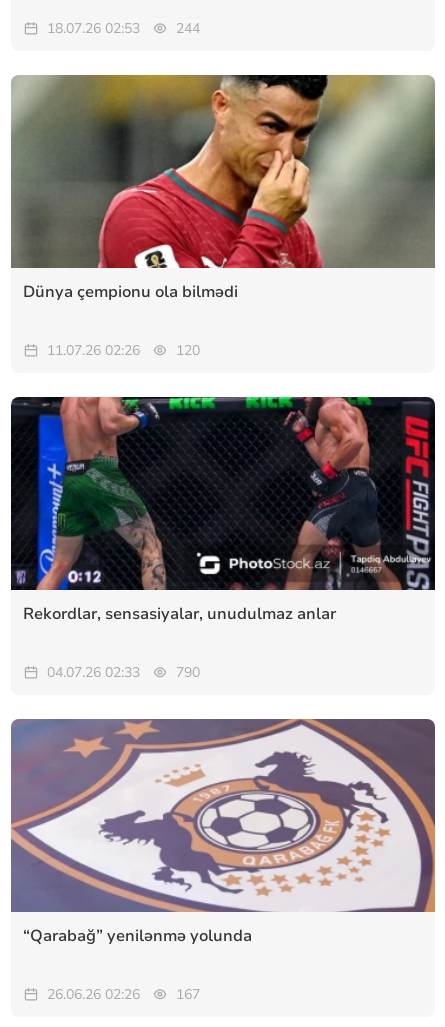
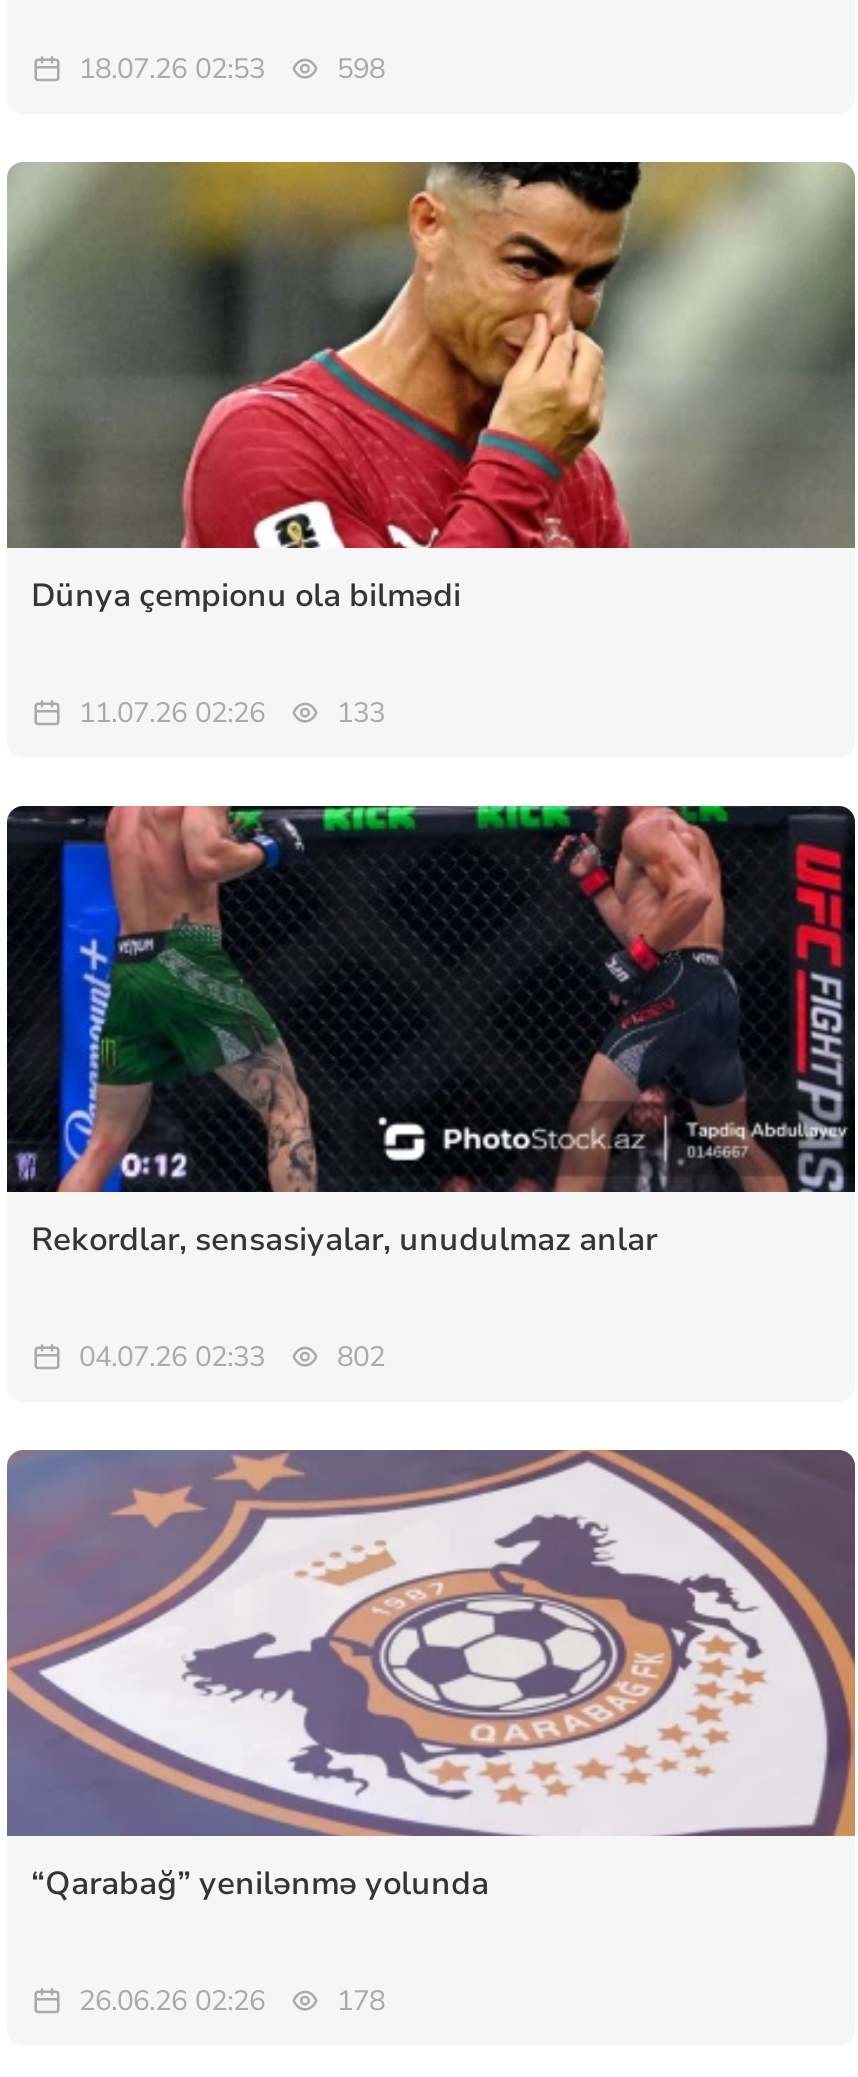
- 18.07.26 02:53 244
+ 18.07.26 02:53 598

- 11.07.26 02:26 120
+ 11.07.26 02:26 133

- 04.07.26 02:33 790
+ 04.07.26 02:33 802

- 26.06.26 02:26 167
+ 26.06.26 02:26 178
